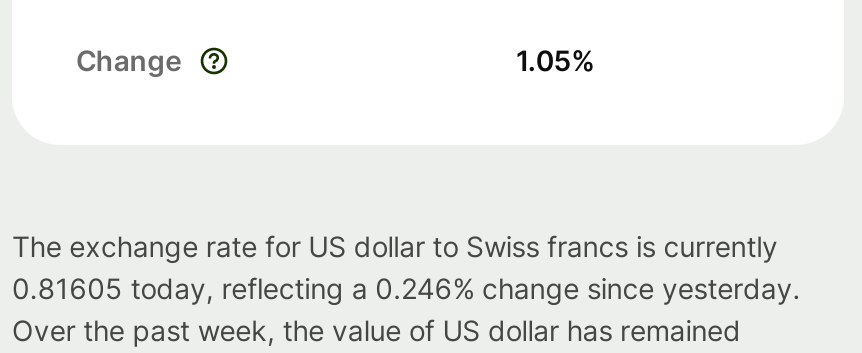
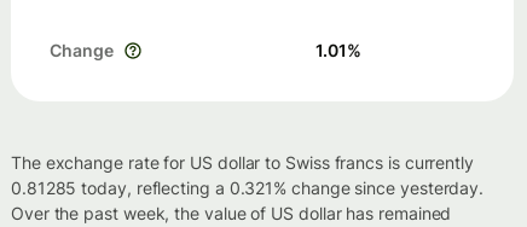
- 1.05%
+ 1.01%

- 0.81605 today, reflecting a 0.246% change since yesterday.
+ 0.81285 today, reflecting a 0.321% change since yesterday.
